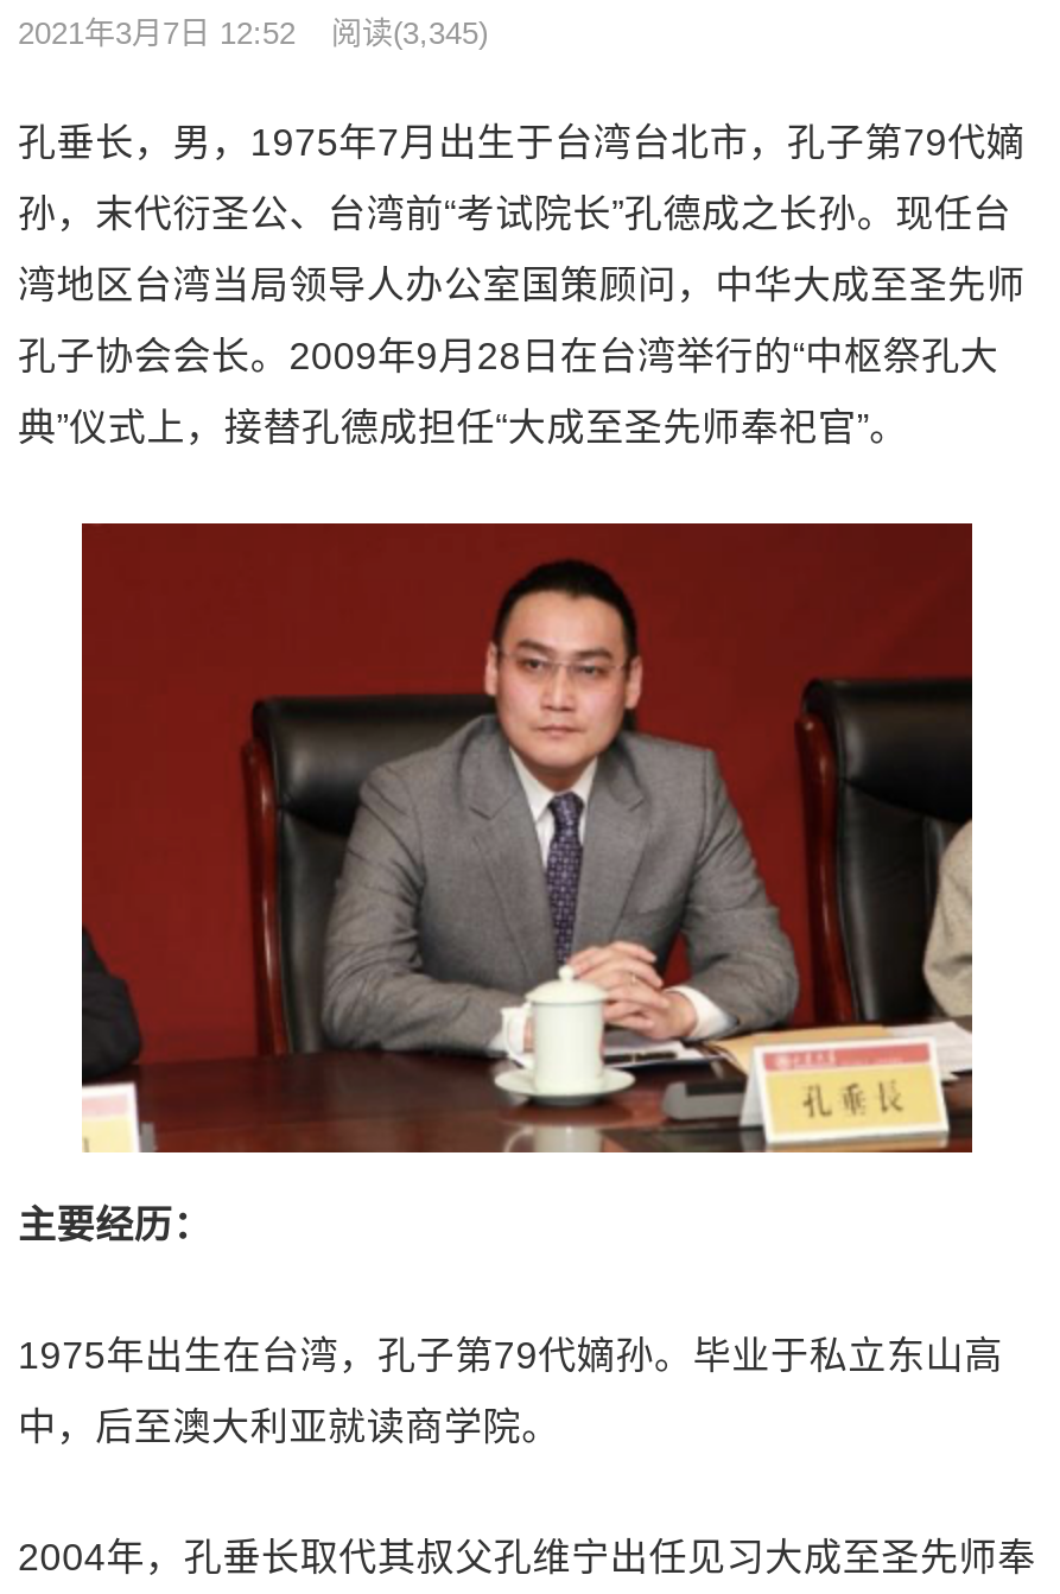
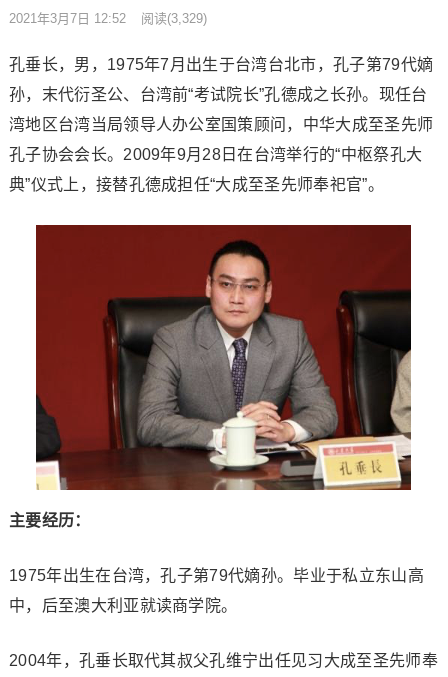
- 2021年3月7日 12:52 阅读(3,345)
+ 2021年3月7日 12:52 阅读(3,329)
